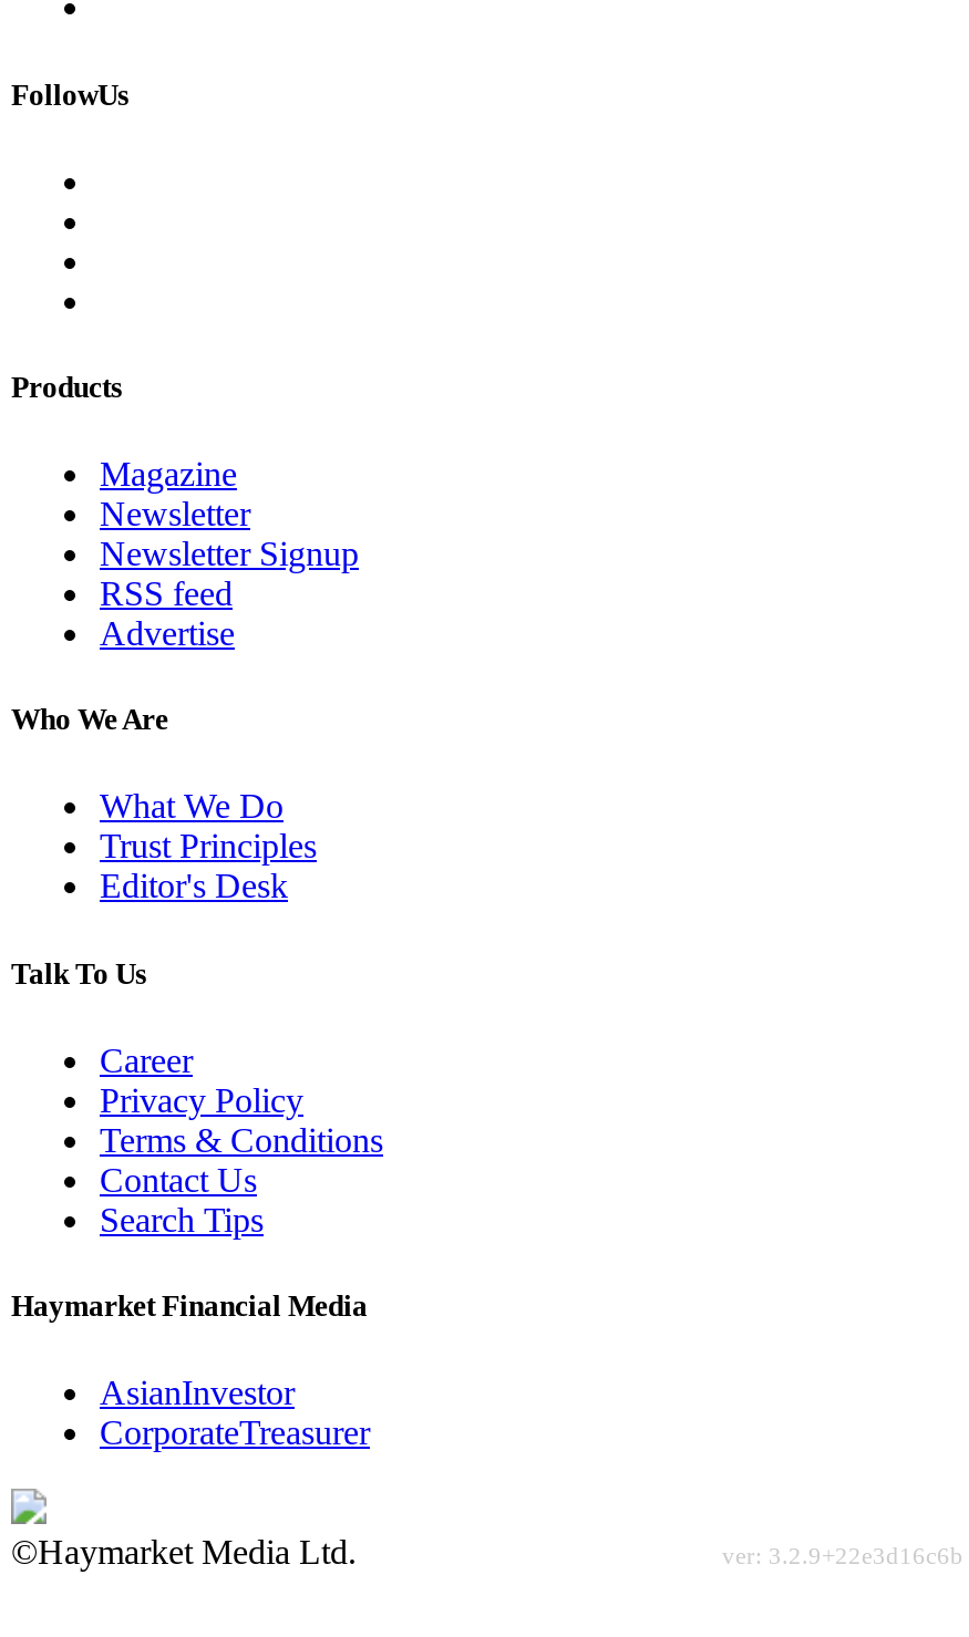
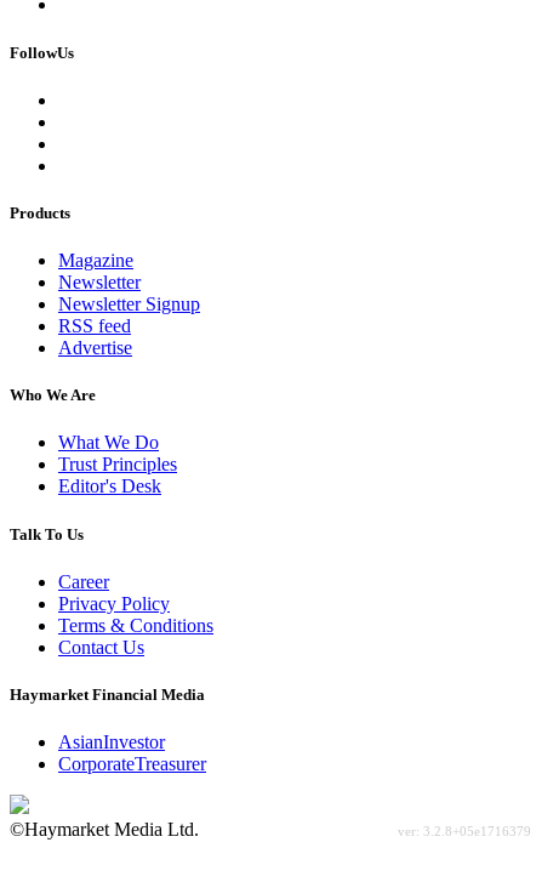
- Search Tips
